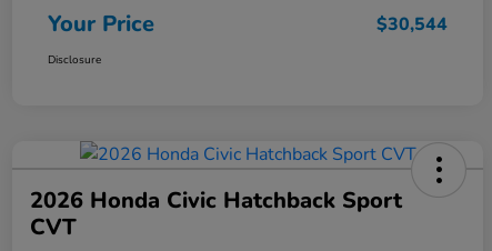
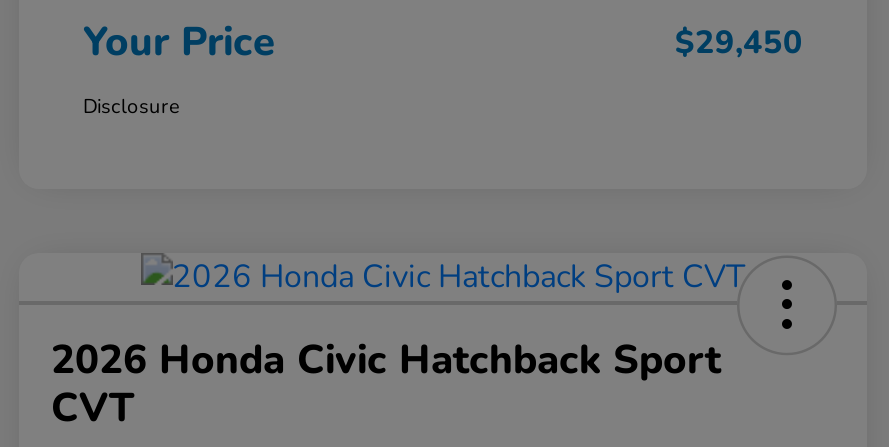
- $30,544
+ $29,450
